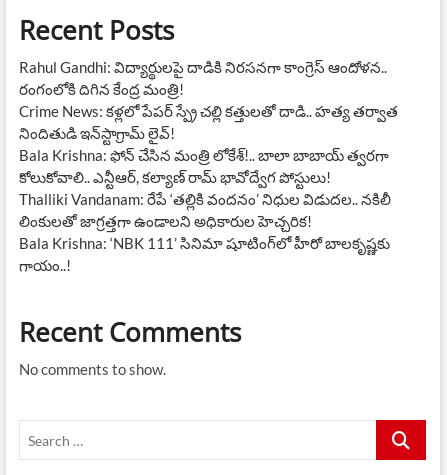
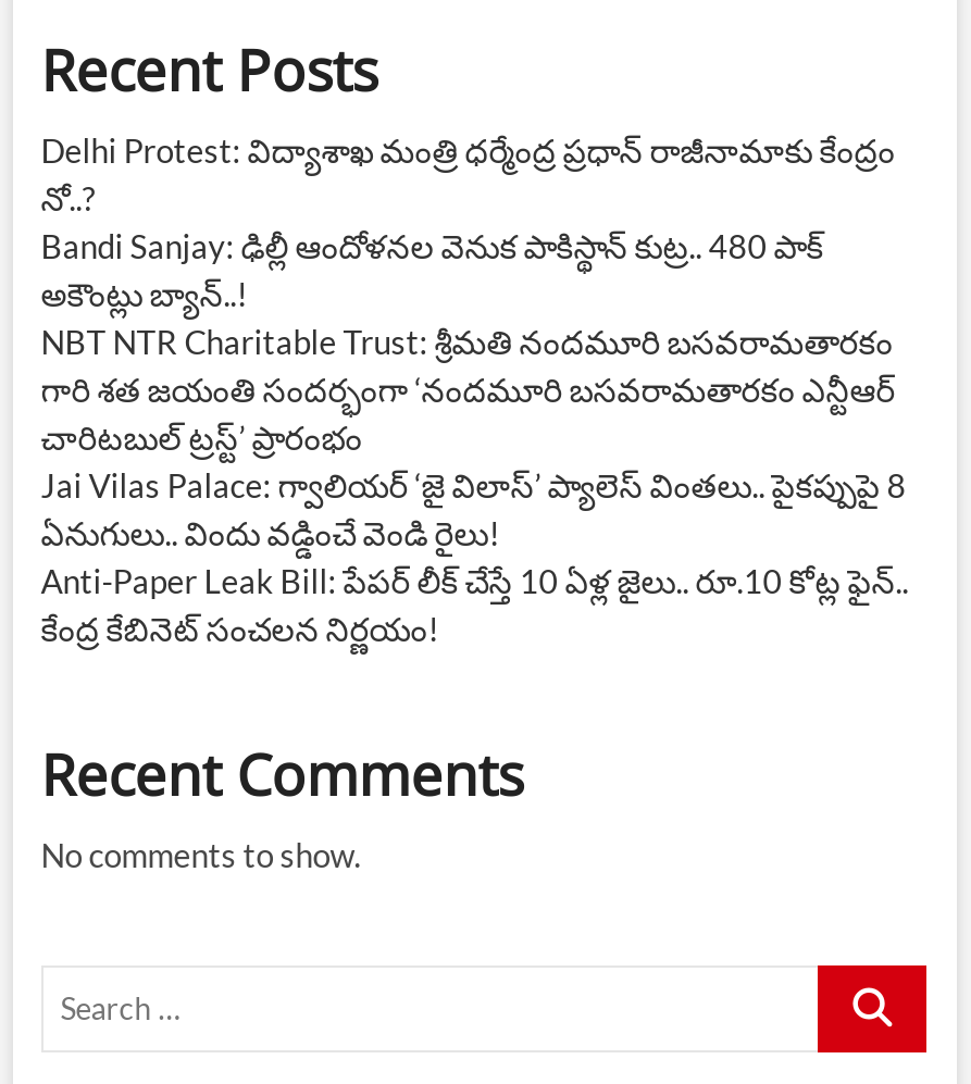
- Rahul Gandhi: విద్యార్థులపై దాడికి నిరసనగా కాంగ్రెస్ ఆందోళన..
- రంగంలోకి దిగిన కేంద్ర మంత్రి!
- Crime News: కళ్లలో పేపర్ స్ప్రే చల్లి కత్తులతో దాడి.. హత్య తర్వాత
- నిందితుడి ఇన్‌స్టాగ్రామ్ లైవ్!
- Bala Krishna: ఫోన్ చేసిన మంత్రి లోకేశ్!.. బాలా బాబాయ్ త్వరగా
- కోలుకోవాలి.. ఎన్టీఆర్, కల్యాణ్ రామ్ భావోద్వేగ పోస్టులు!
- Thalliki Vandanam: రేపే ‘తల్లికి వందనం’ నిధుల విడుదల.. నకిలీ
- లింకులతో జాగ్రత్తగా ఉండాలని అధికారుల హెచ్చరిక!
- Bala Krishna: ‘NBK 111’ సినిమా షూటింగ్‌లో హీరో బాలకృష్ణకు
- గాయం..!
+ Delhi Protest: విద్యాశాఖ మంత్రి ధర్మేంద్ర ప్రధాన్ రాజీనామాకు కేంద్రం
+ నో..?
+ Bandi Sanjay: ఢిల్లీ ఆందోళనల వెనుక పాకిస్థాన్ కుట్ర.. 480 పాక్
+ అకౌంట్లు బ్యాన్..!
+ NBT NTR Charitable Trust: శ్రీమతి నందమూరి బసవరామతారకం
+ గారి శత జయంతి సందర్భంగా ‘నందమూరి బసవరామతారకం ఎన్టీఆర్
+ చారిటబుల్ ట్రస్ట్’ ప్రారంభం
+ Jai Vilas Palace: గ్వాలియర్ ‘జై విలాస్’ ప్యాలెస్ వింతలు.. పైకప్పుపై 8
+ ఏనుగులు.. విందు వడ్డించే వెండి రైలు!
+ Anti-Paper Leak Bill: పేపర్ లీక్ చేస్తే 10 ఏళ్ల జైలు.. రూ.10 కోట్ల ఫైన్..
+ కేంద్ర కేబినెట్ సంచలన నిర్ణయం!
